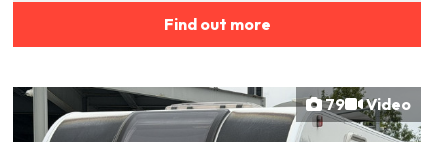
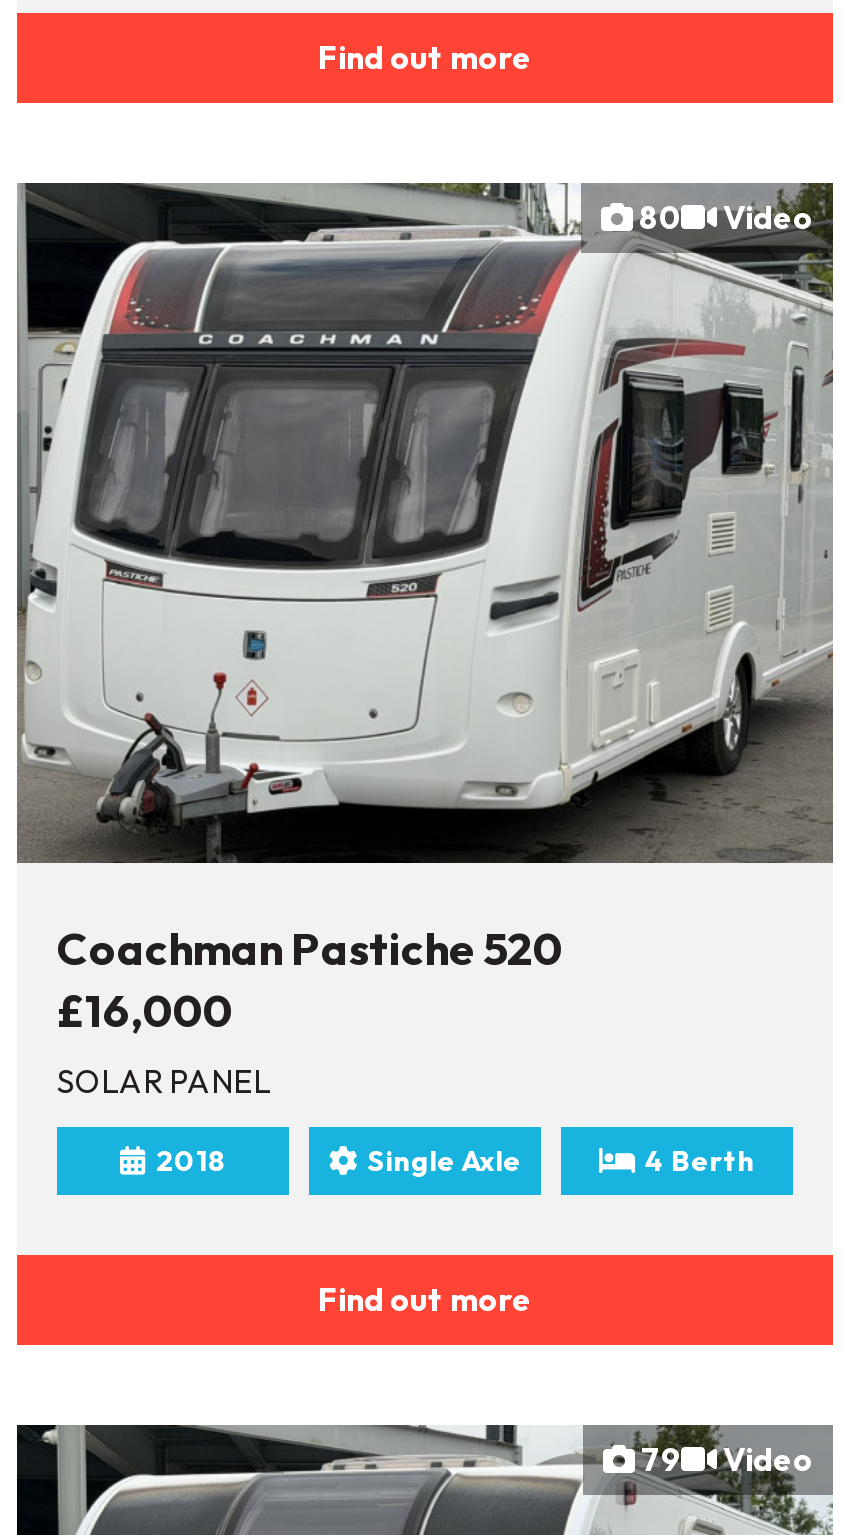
+ [image]
+ 80
+ Video

+ Coachman Pastiche 520
+ £16,000
+ SOLAR PANEL
+ 2018
+ Single Axle
+ 4 Berth
+ Find out more
